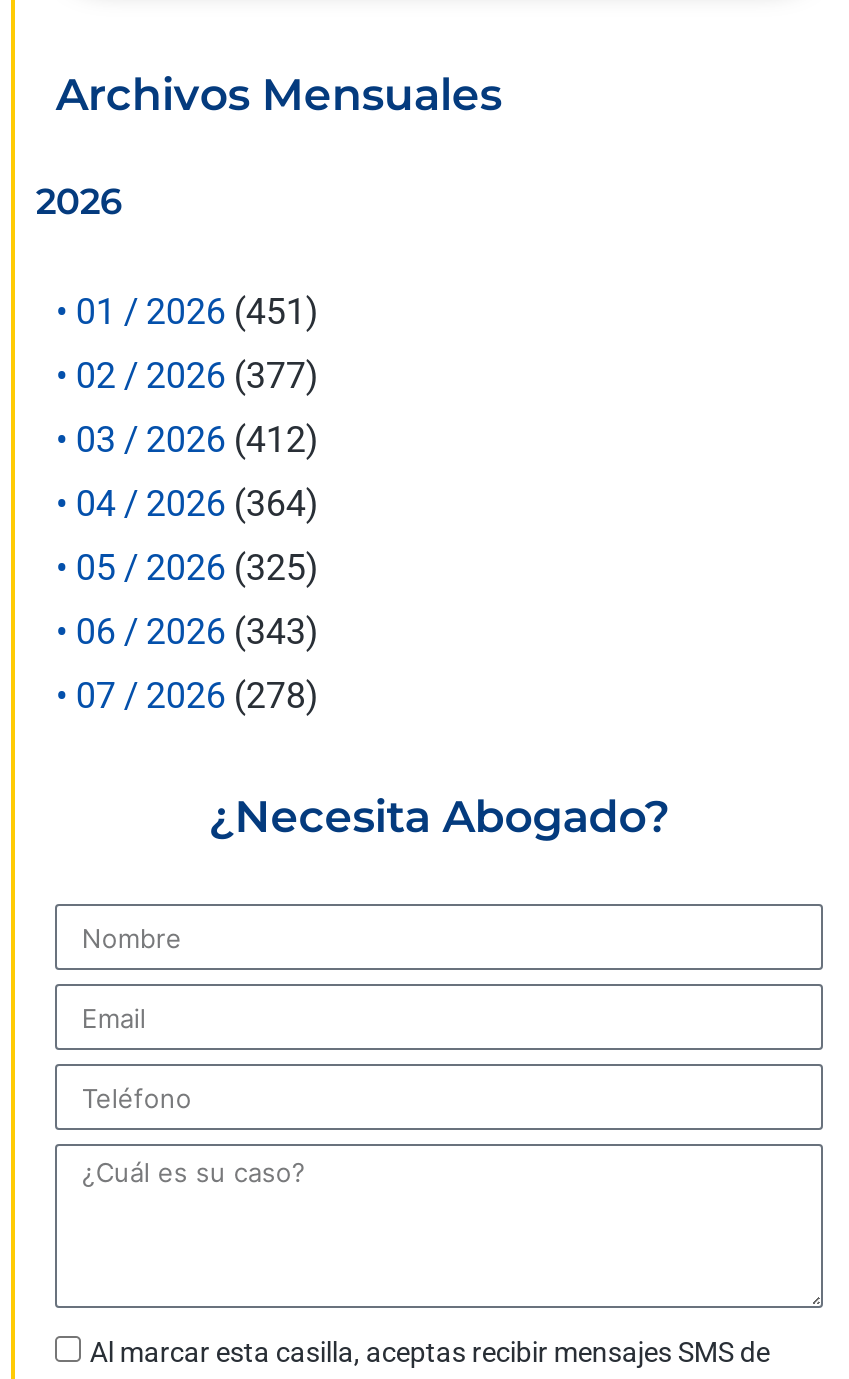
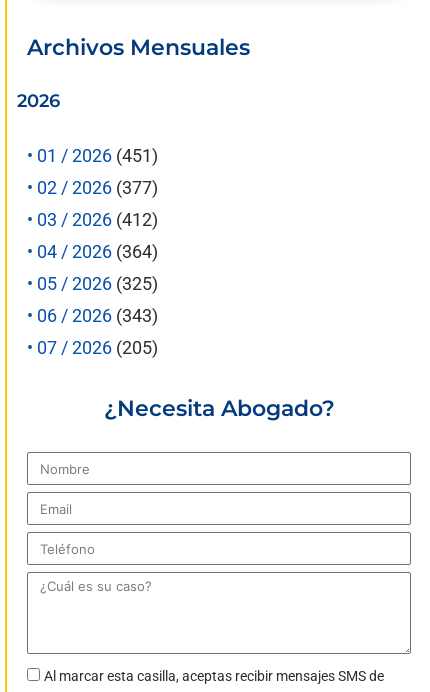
- • 07 / 2026 (278)
+ • 07 / 2026 (205)
